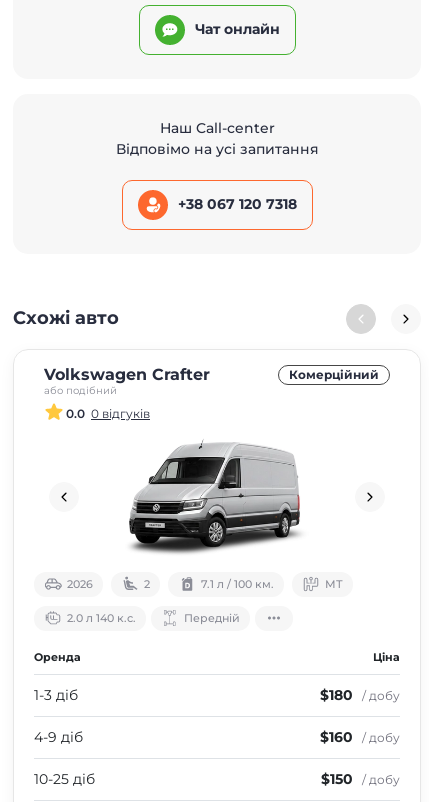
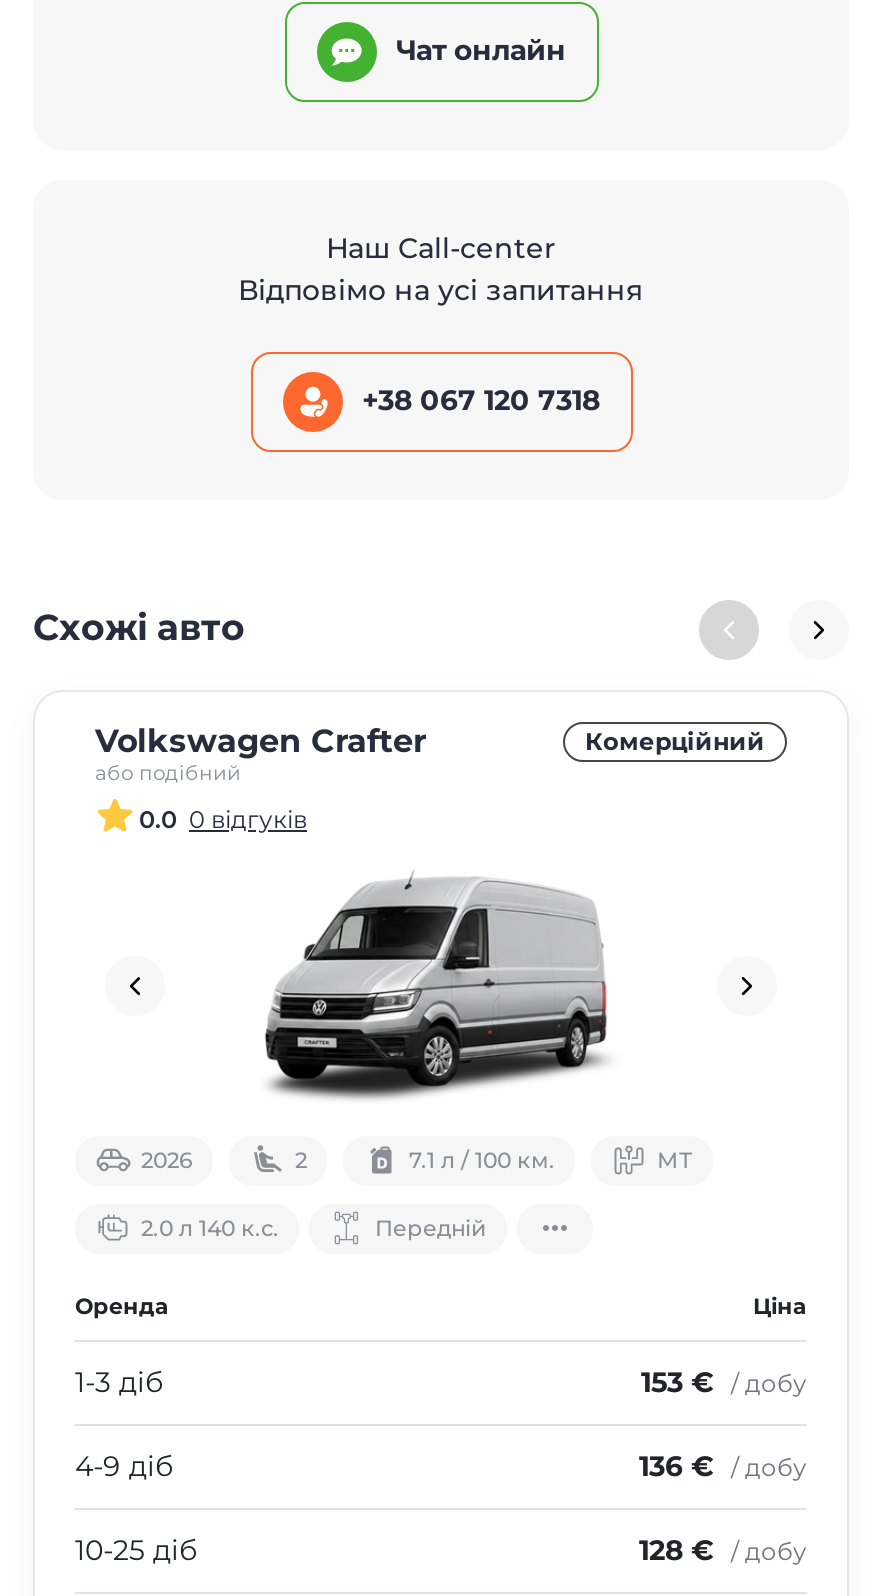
- $180 / добу
+ 153 € / добу

- $160 / добу
+ 136 € / добу

- $150 / добу
+ 128 € / добу
